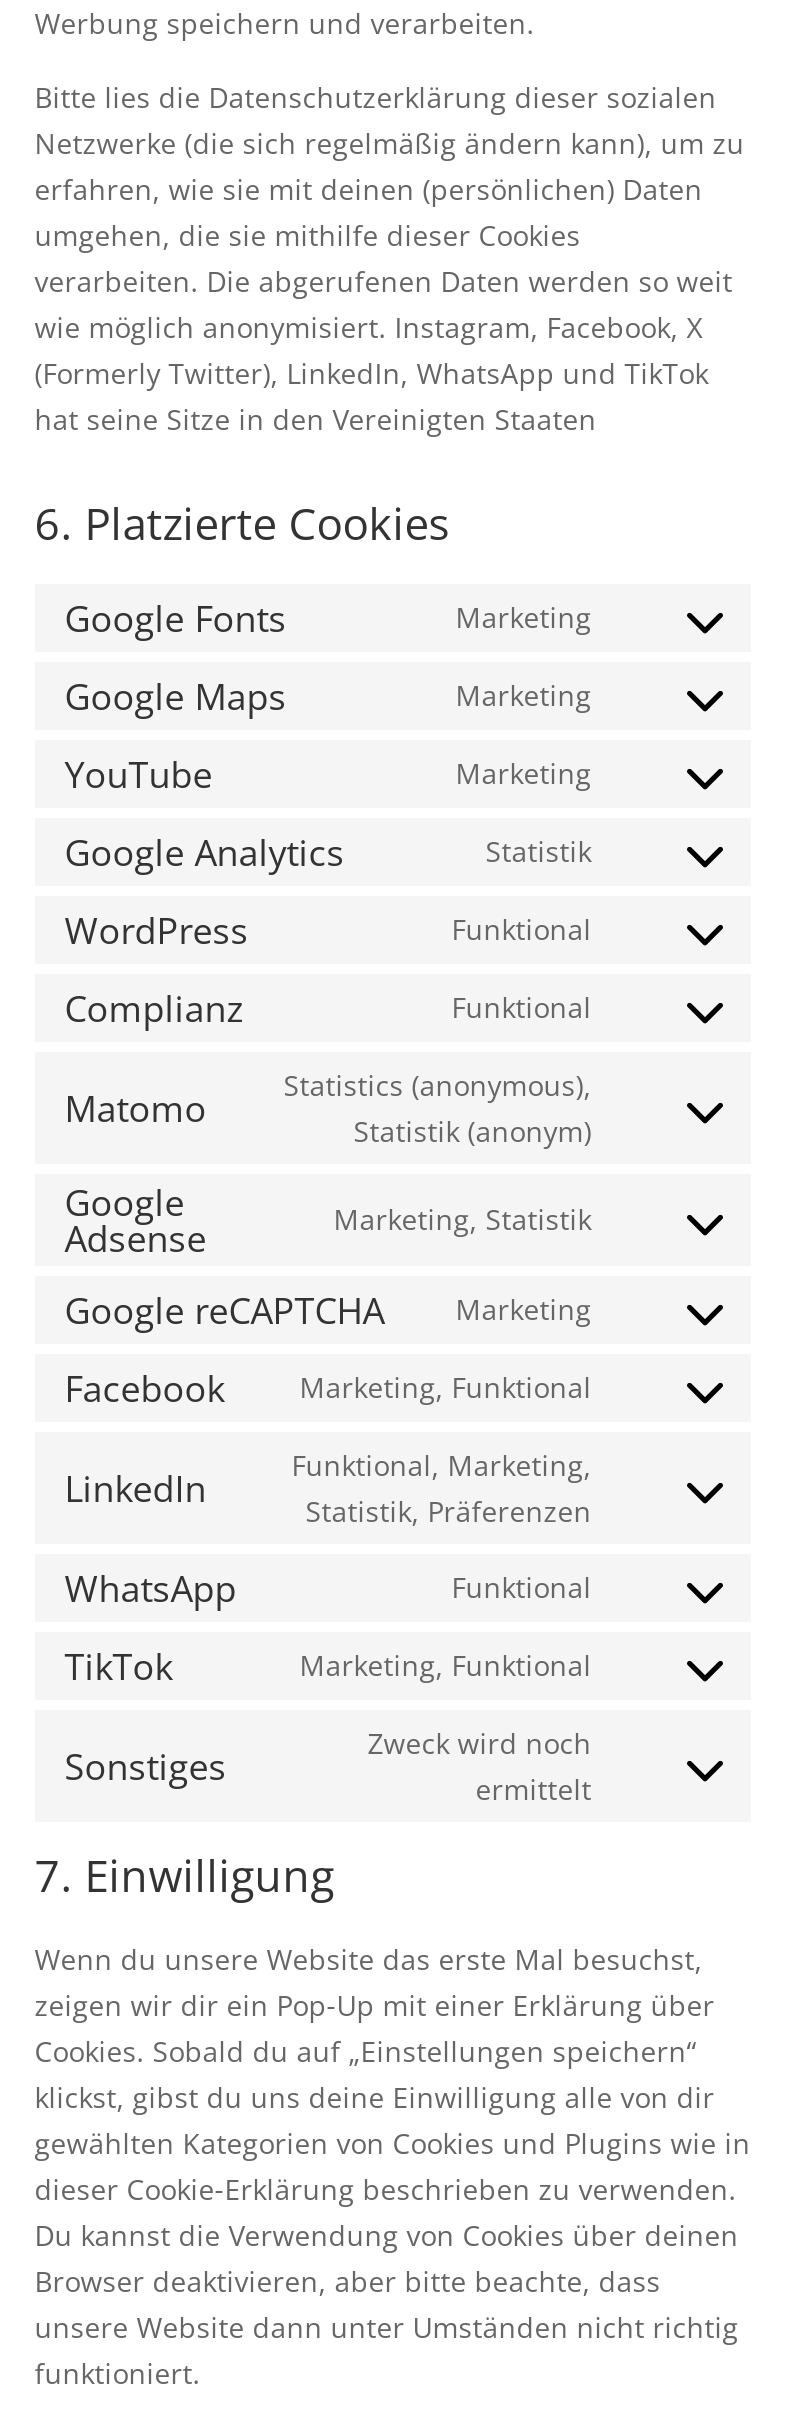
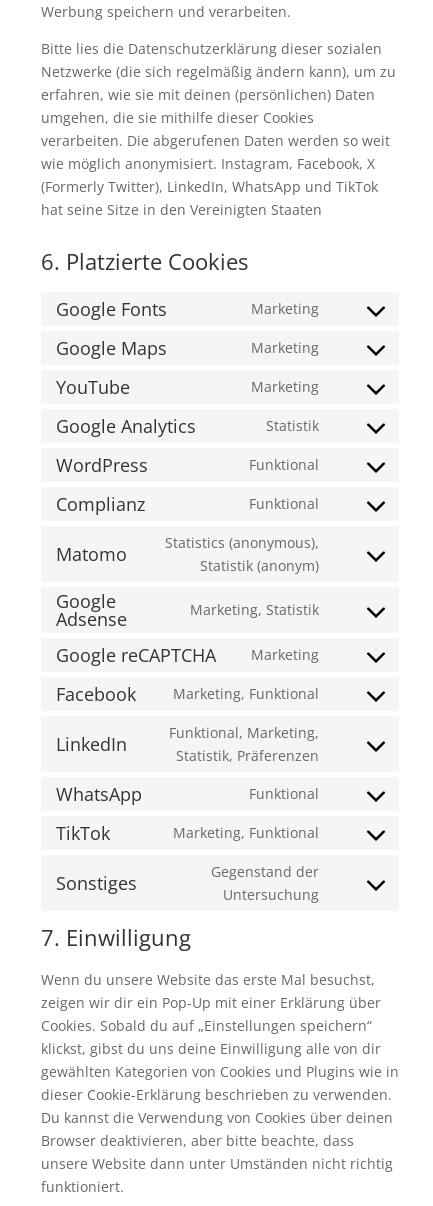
- Zweck wird noch
- ermittelt
+ Gegenstand der
+ Untersuchung
